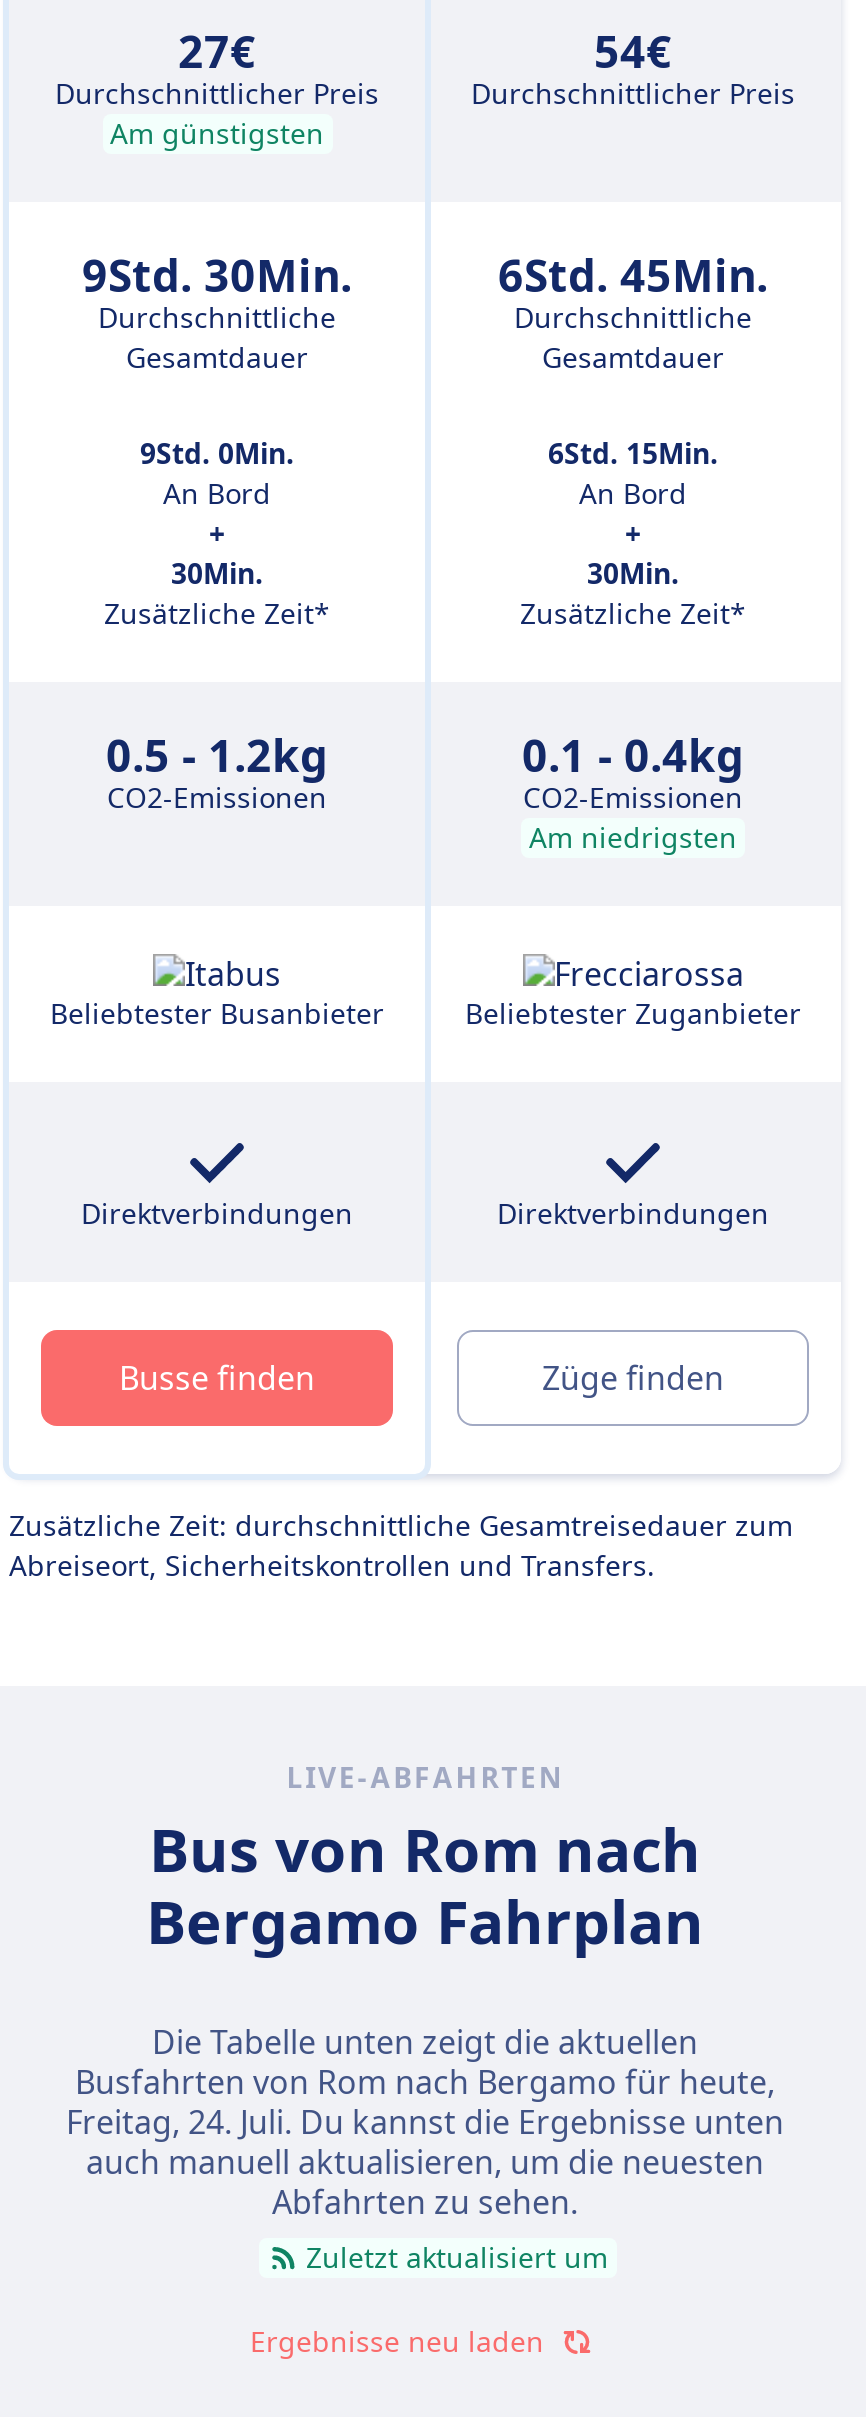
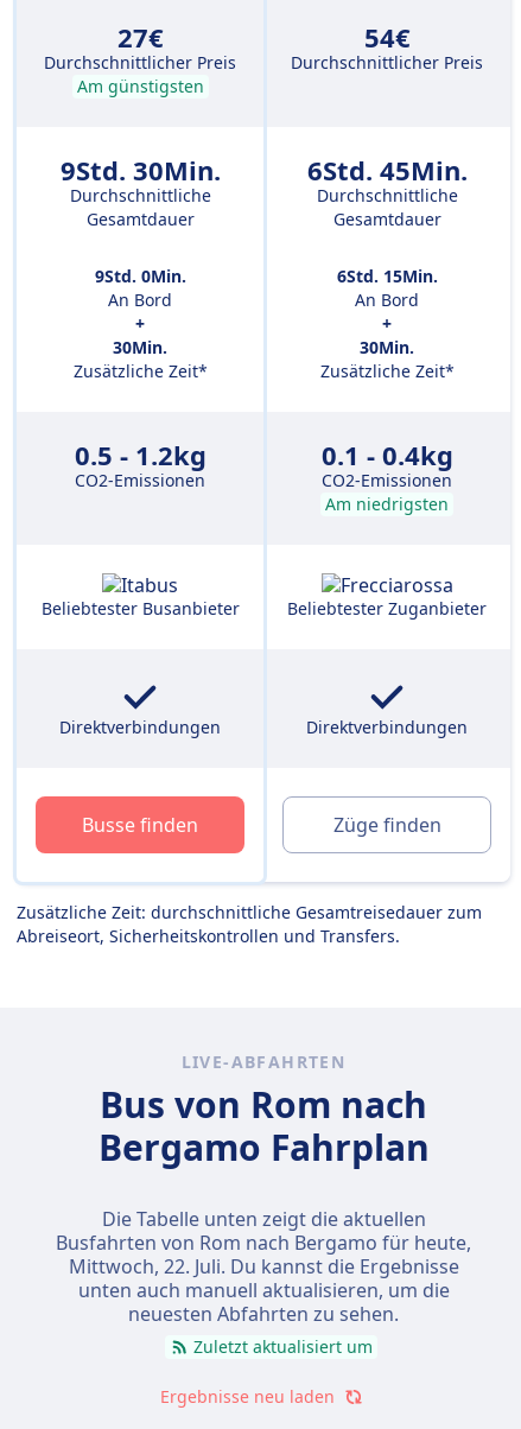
- Freitag, 24. Juli. Du kannst die Ergebnisse unten
- auch manuell aktualisieren, um die neuesten
- Abfahrten zu sehen.
+ Mittwoch, 22. Juli. Du kannst die Ergebnisse
+ unten auch manuell aktualisieren, um die
+ neuesten Abfahrten zu sehen.
